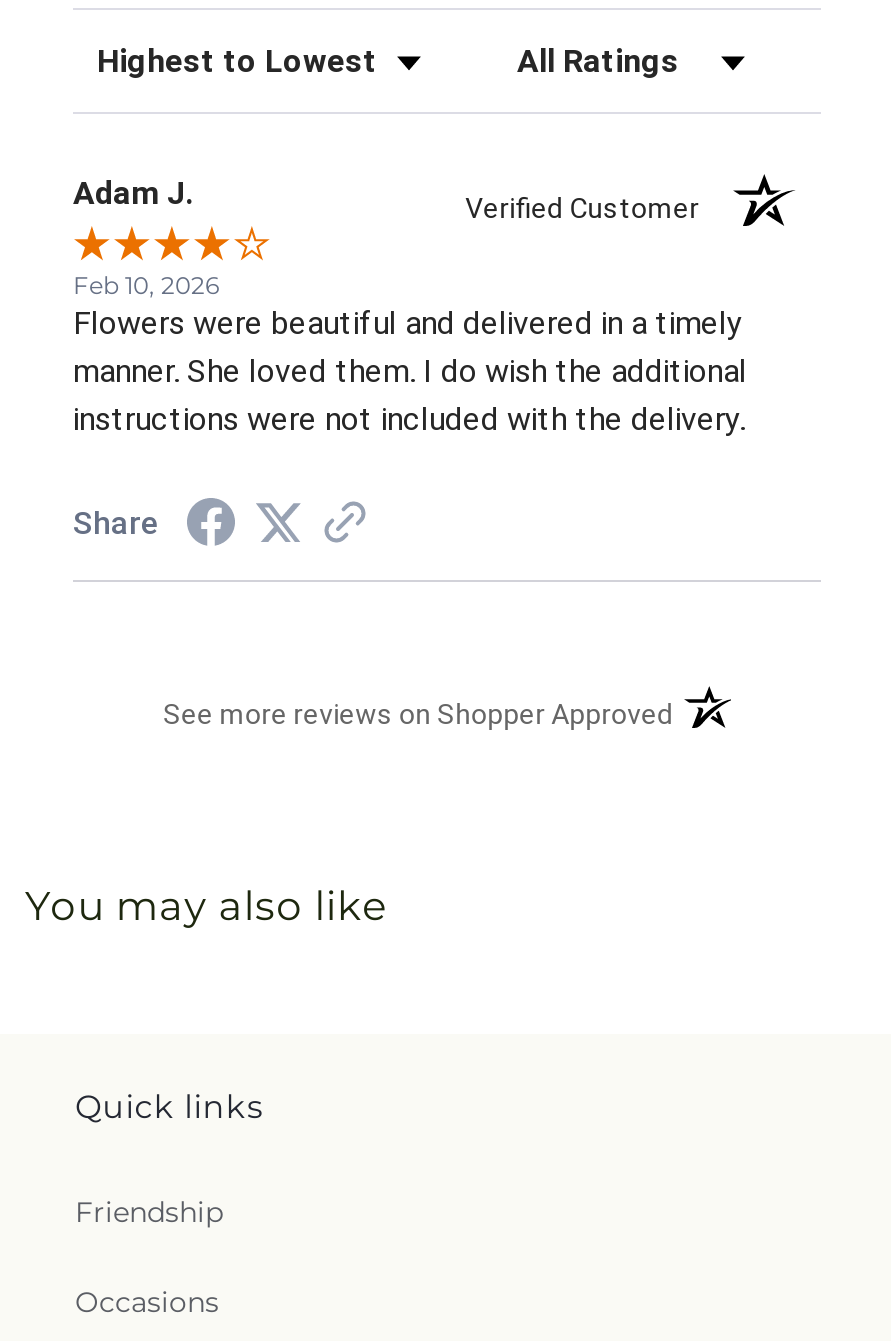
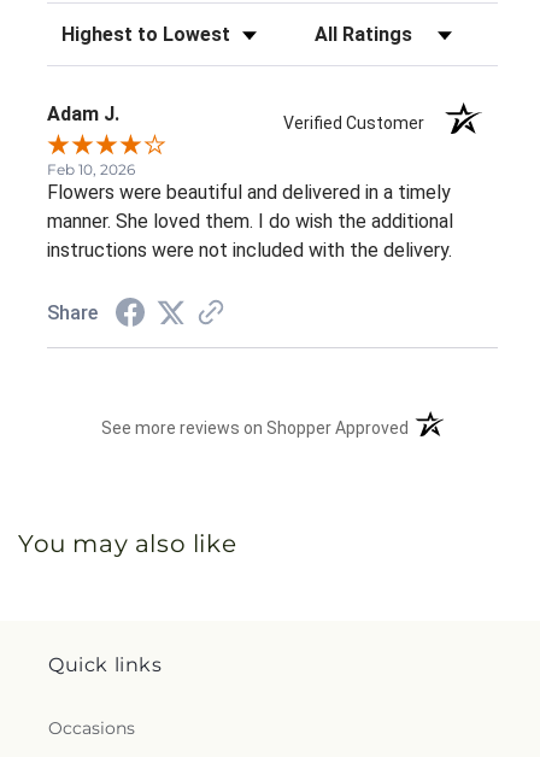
- Friendship
